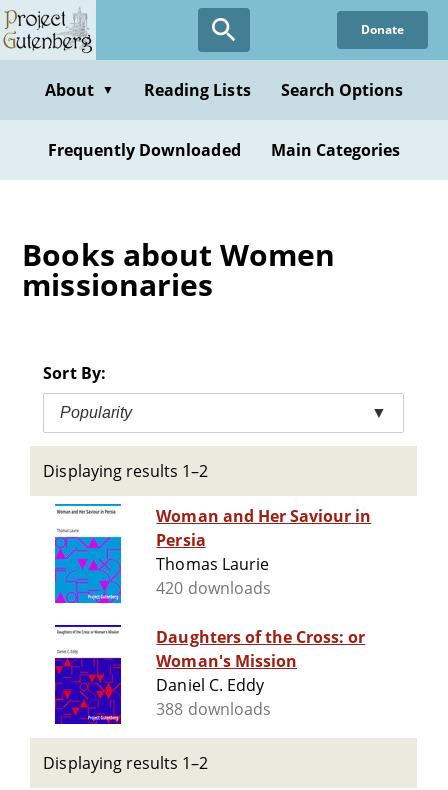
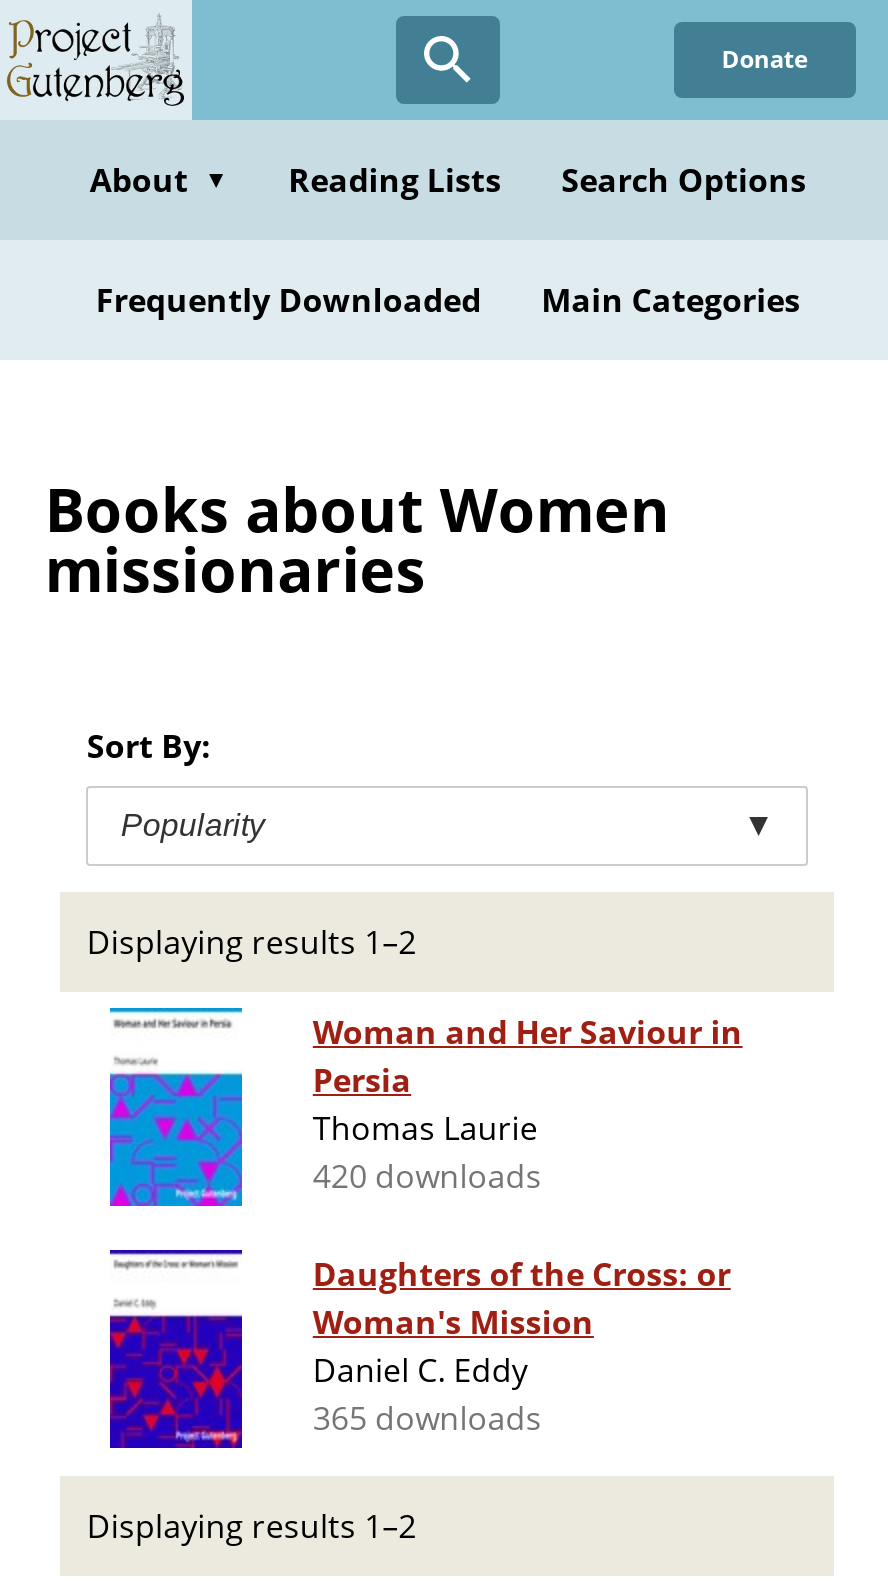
- 388 downloads
+ 365 downloads
